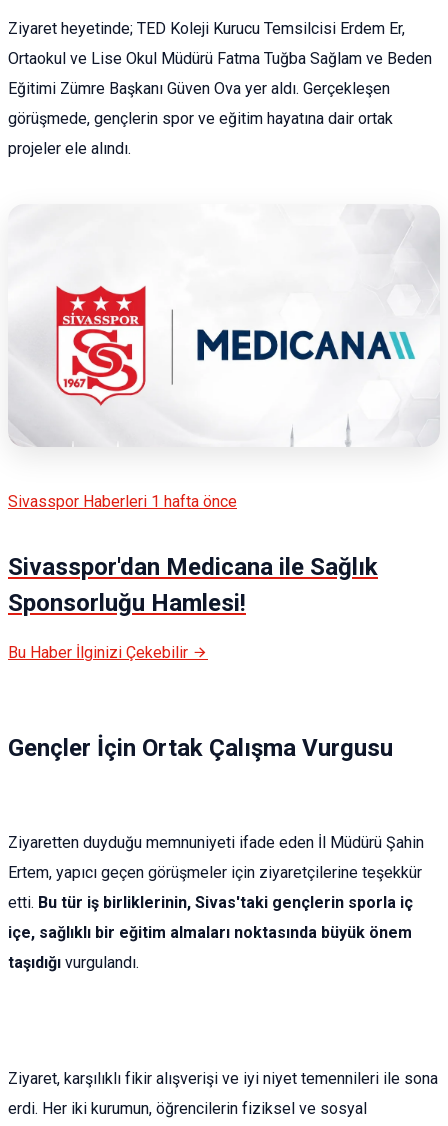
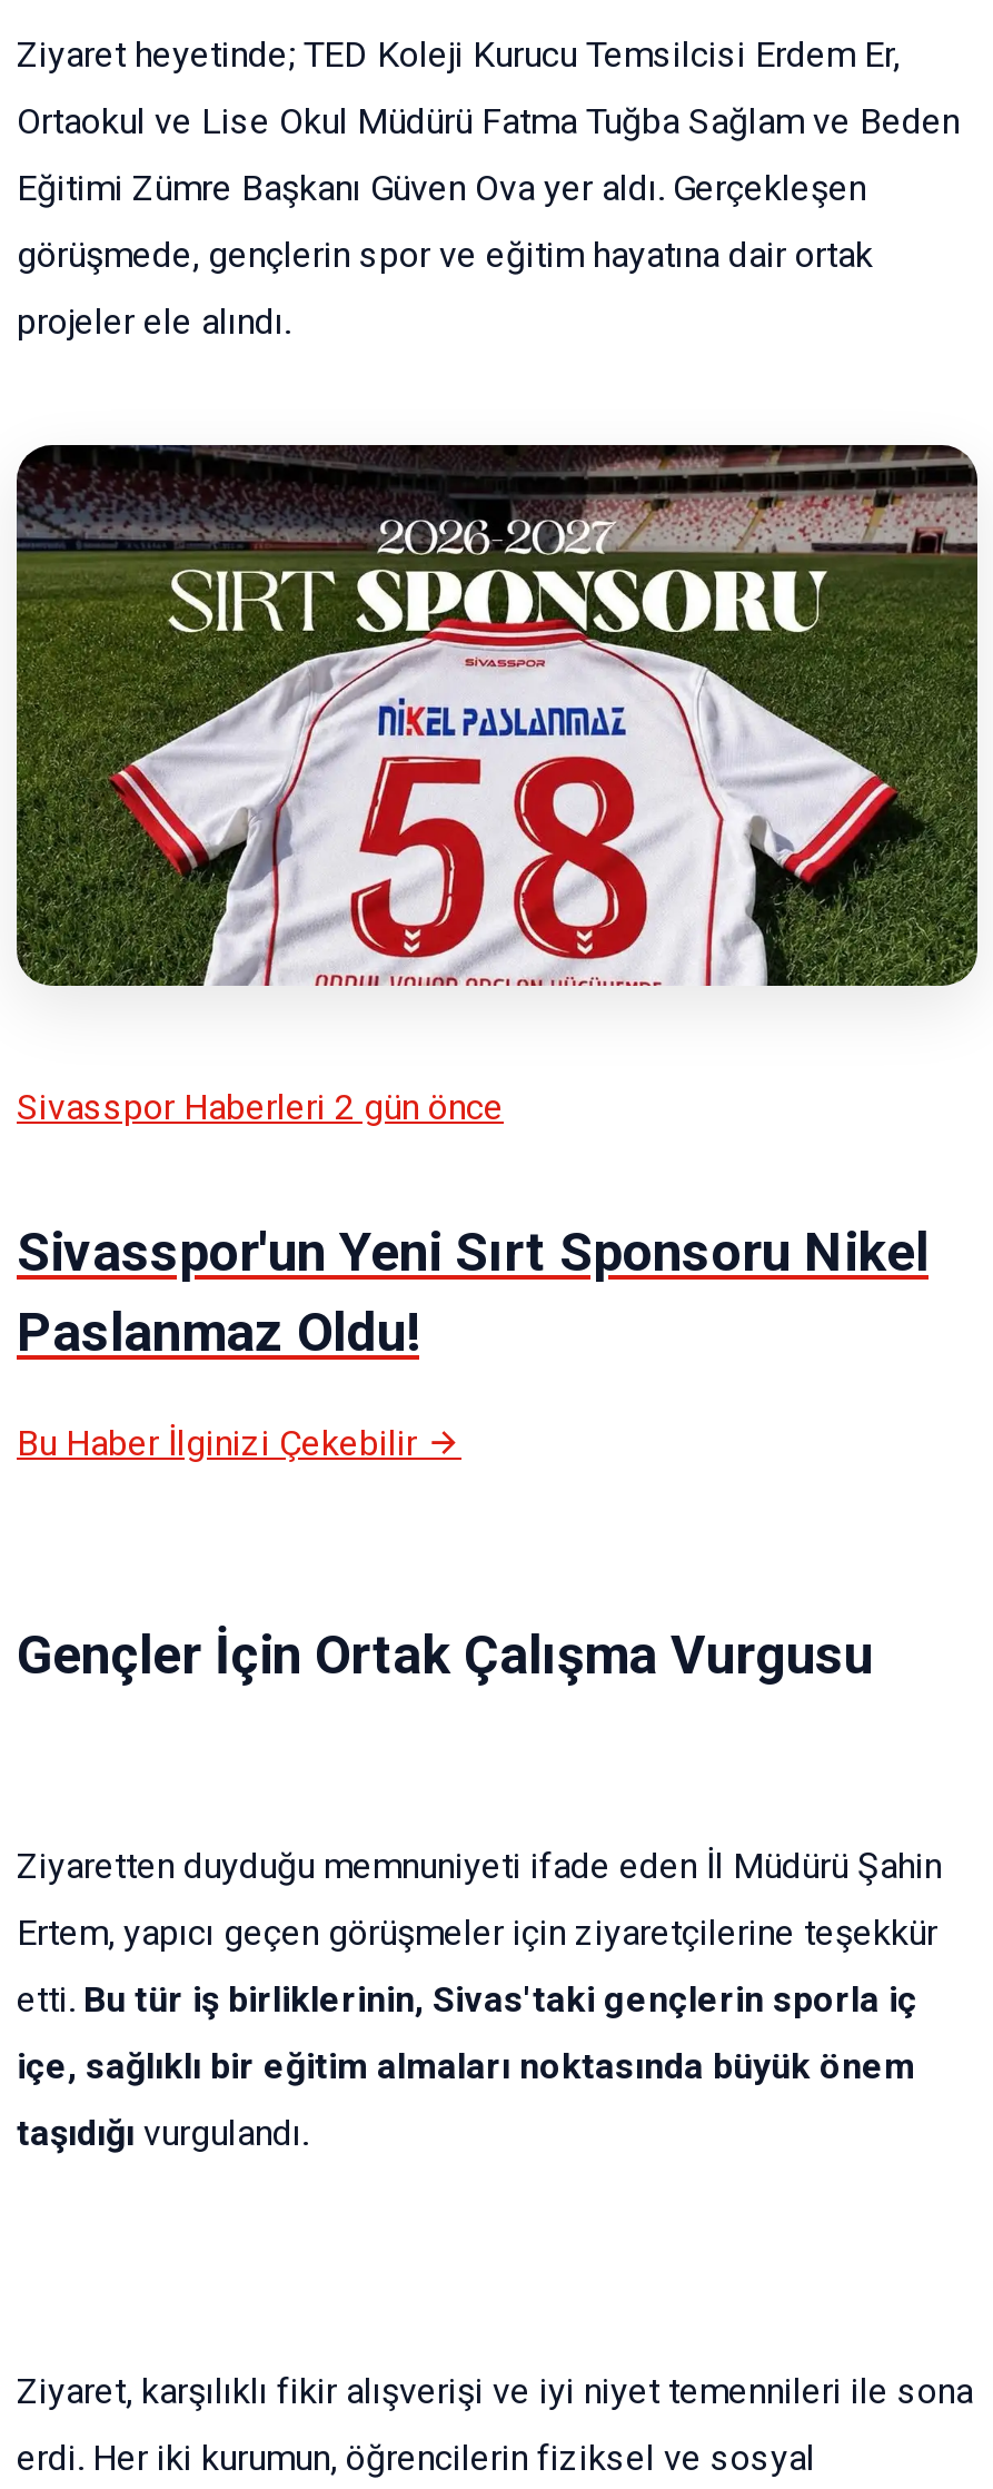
- [image]
+ [image]

- Sivasspor Haberleri 1 hafta önce
+ Sivasspor Haberleri 2 gün önce

- Sivasspor'dan Medicana ile Sağlık
- Sponsorluğu Hamlesi!
+ Sivasspor'un Yeni Sırt Sponsoru Nikel
+ Paslanmaz Oldu!
